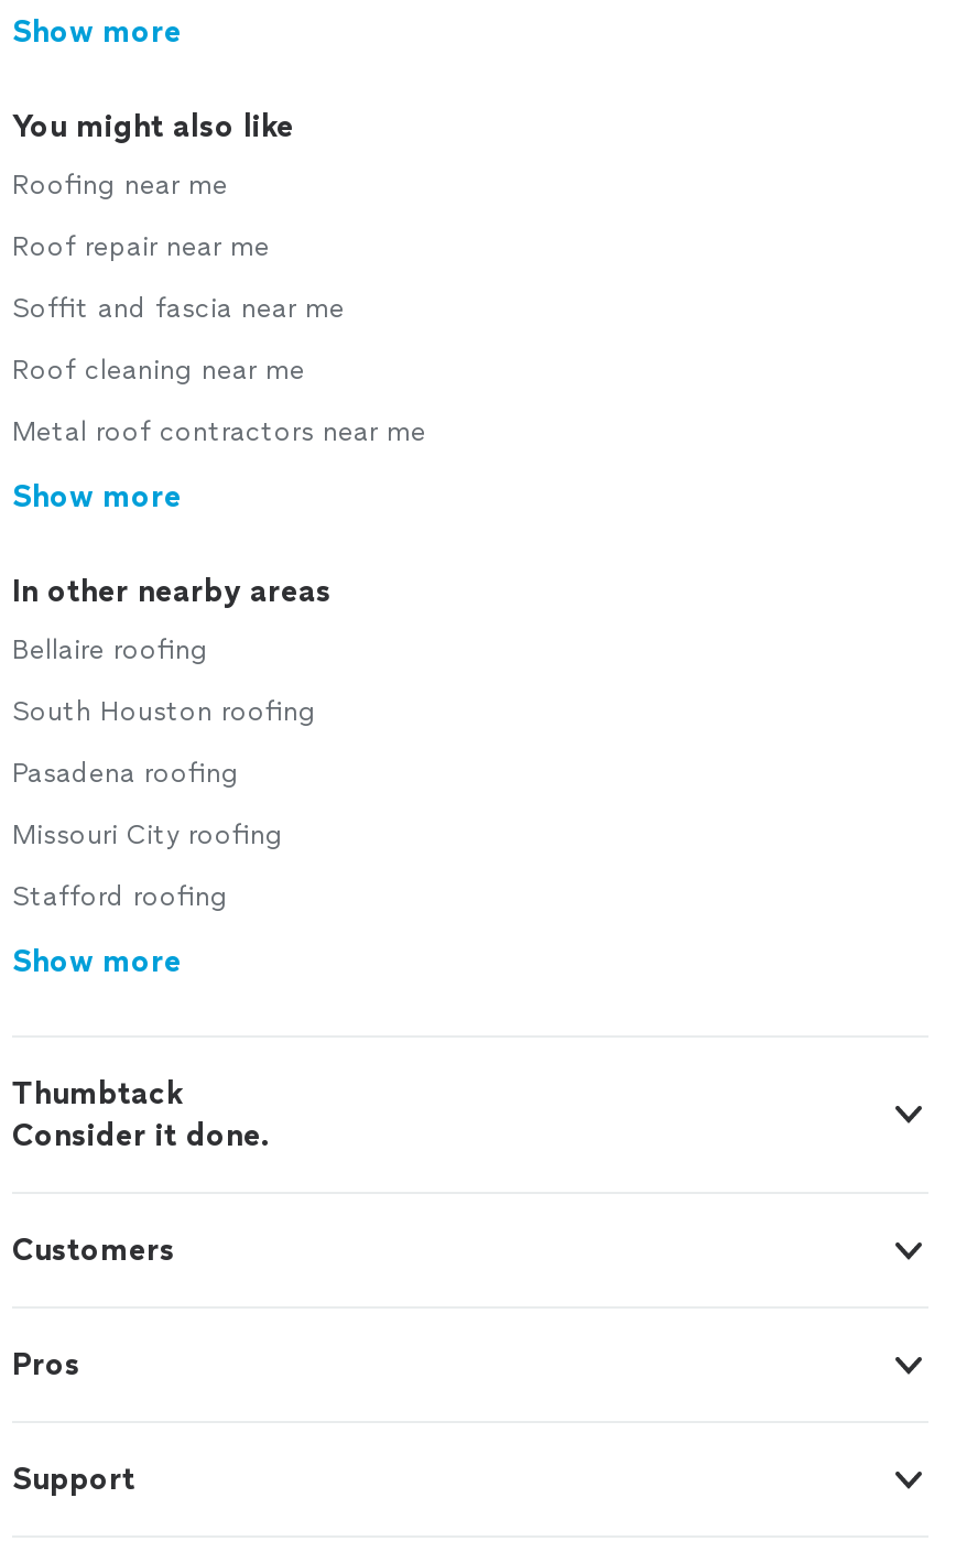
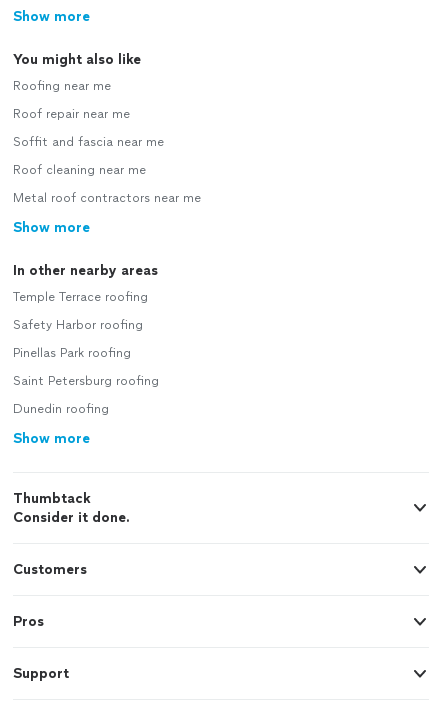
- Bellaire roofing
+ Temple Terrace roofing

- South Houston roofing
+ Safety Harbor roofing

- Pasadena roofing
+ Pinellas Park roofing

- Missouri City roofing
+ Saint Petersburg roofing

- Stafford roofing
+ Dunedin roofing
